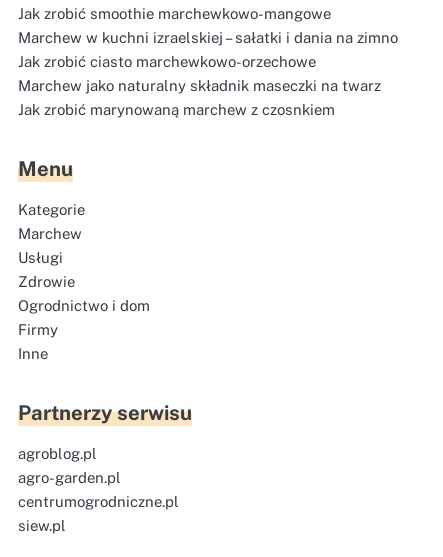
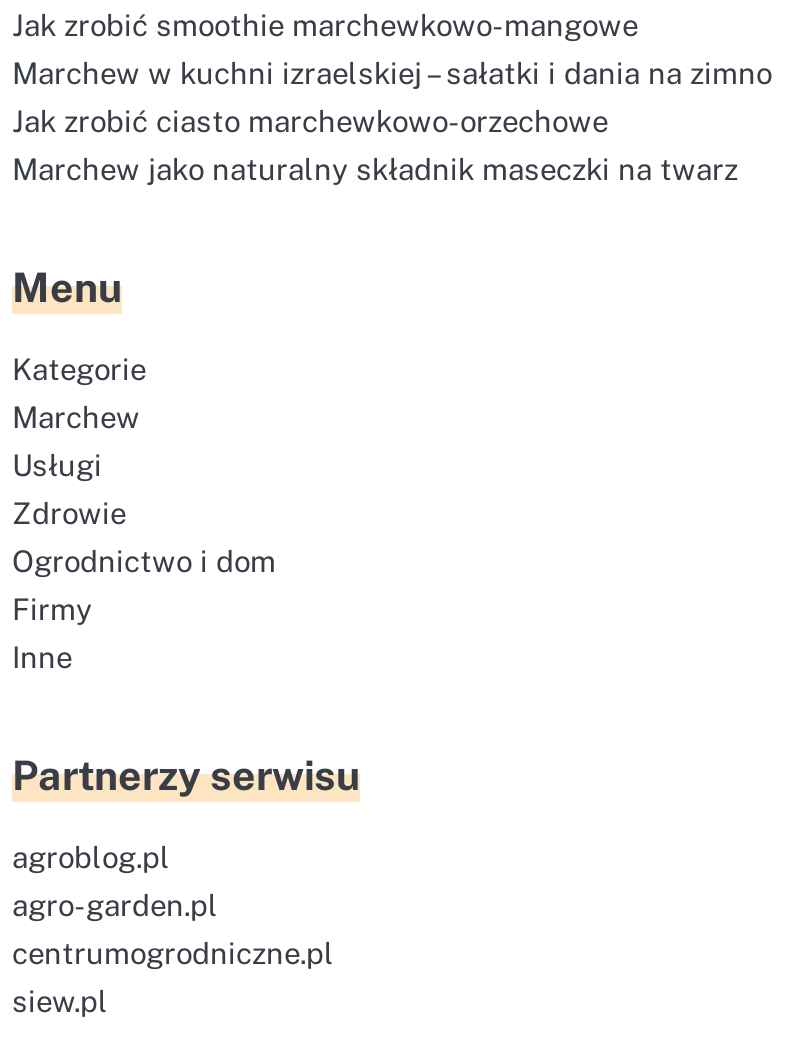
- Jak zrobić marynowaną marchew z czosnkiem
